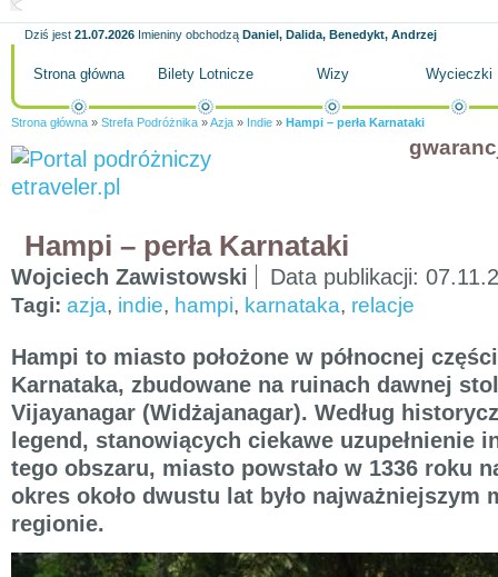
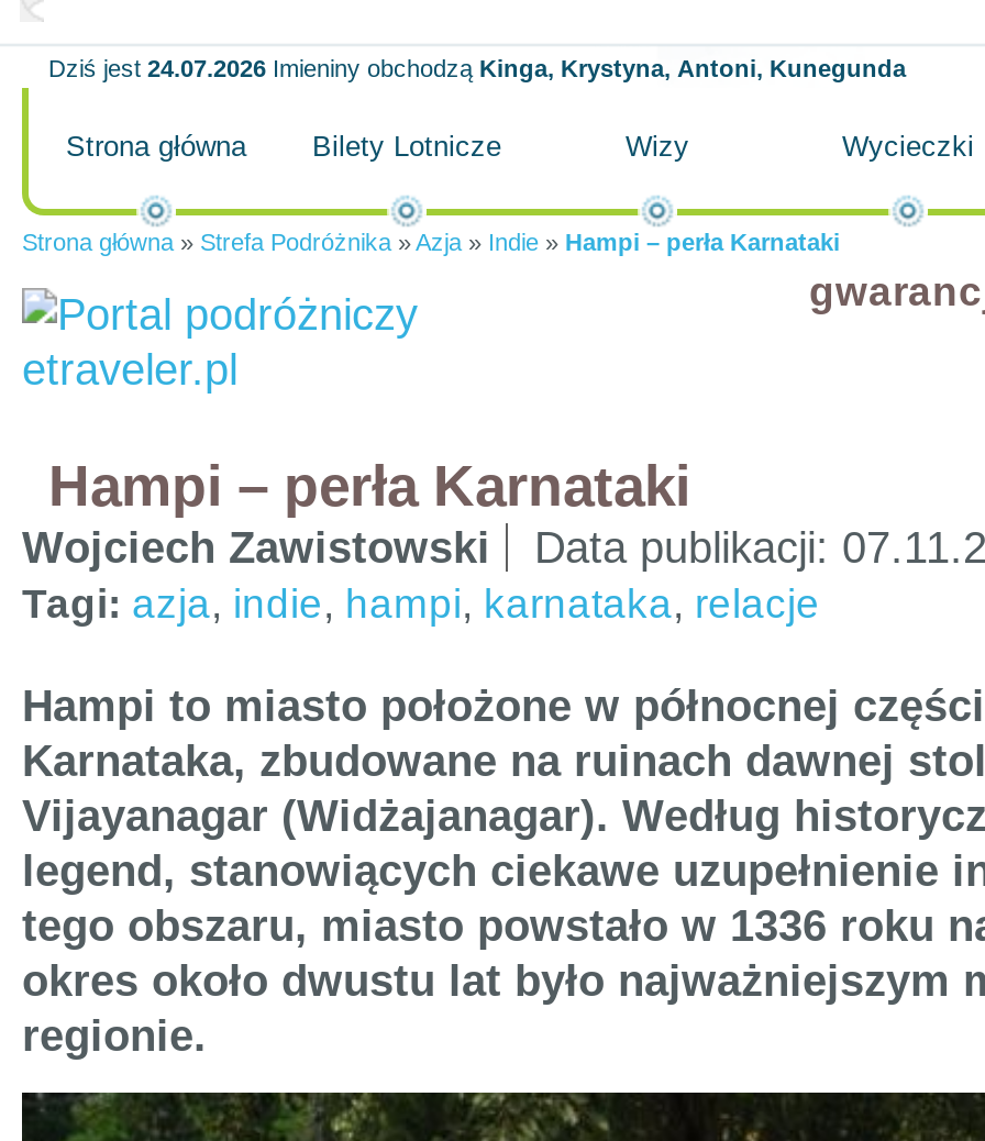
- Dziś jest 21.07.2026 Imieniny obchodzą Daniel, Dalida, Benedykt, Andrzej
+ Dziś jest 24.07.2026 Imieniny obchodzą Kinga, Krystyna, Antoni, Kunegunda
